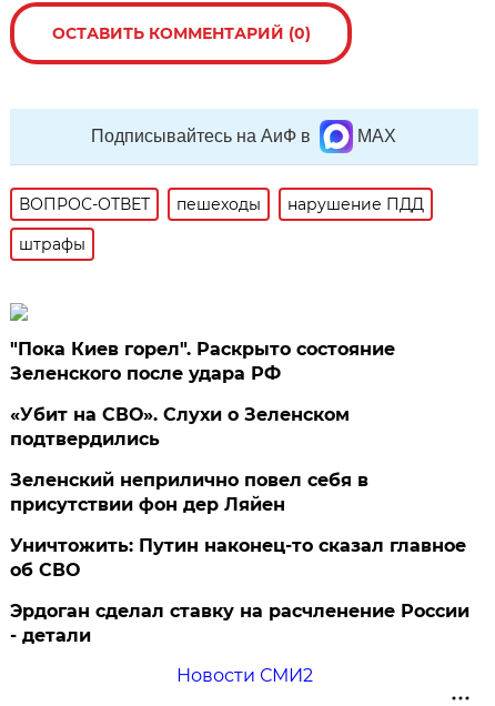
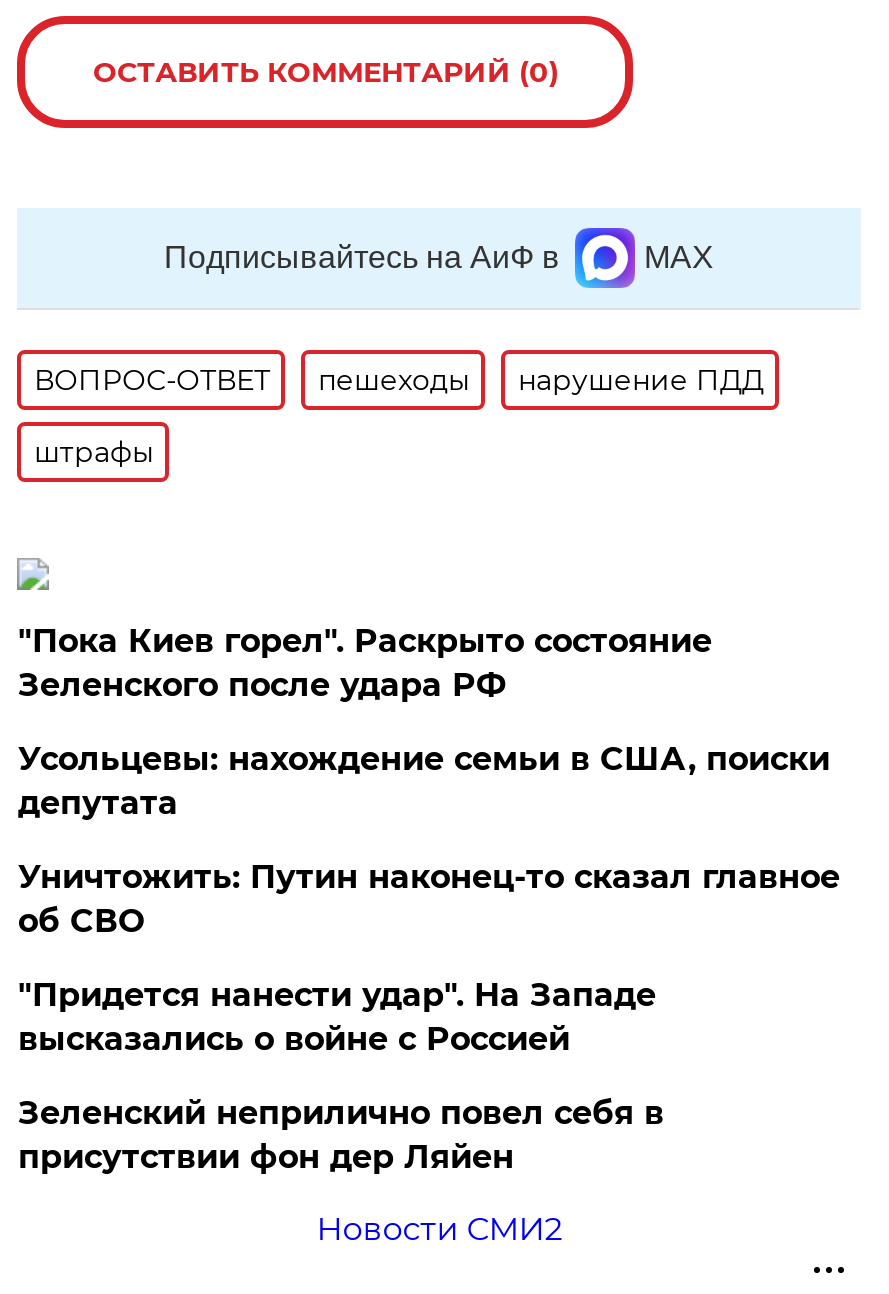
- «Убит на СВО». Слухи о Зеленском
- подтвердились
+ Усольцевы: нахождение семьи в США, поиски
+ депутата
+ "Придется нанести удар". На Западе
+ высказались о войне с Россией

moved down: Зеленский неприлично повел cебя в | присутствии фон дер Ляйен

moved up: Уничтожить: Путин наконец-то сказал главное | об СВО

- Эрдоган сделал ставку на расчленение России
- - детали
